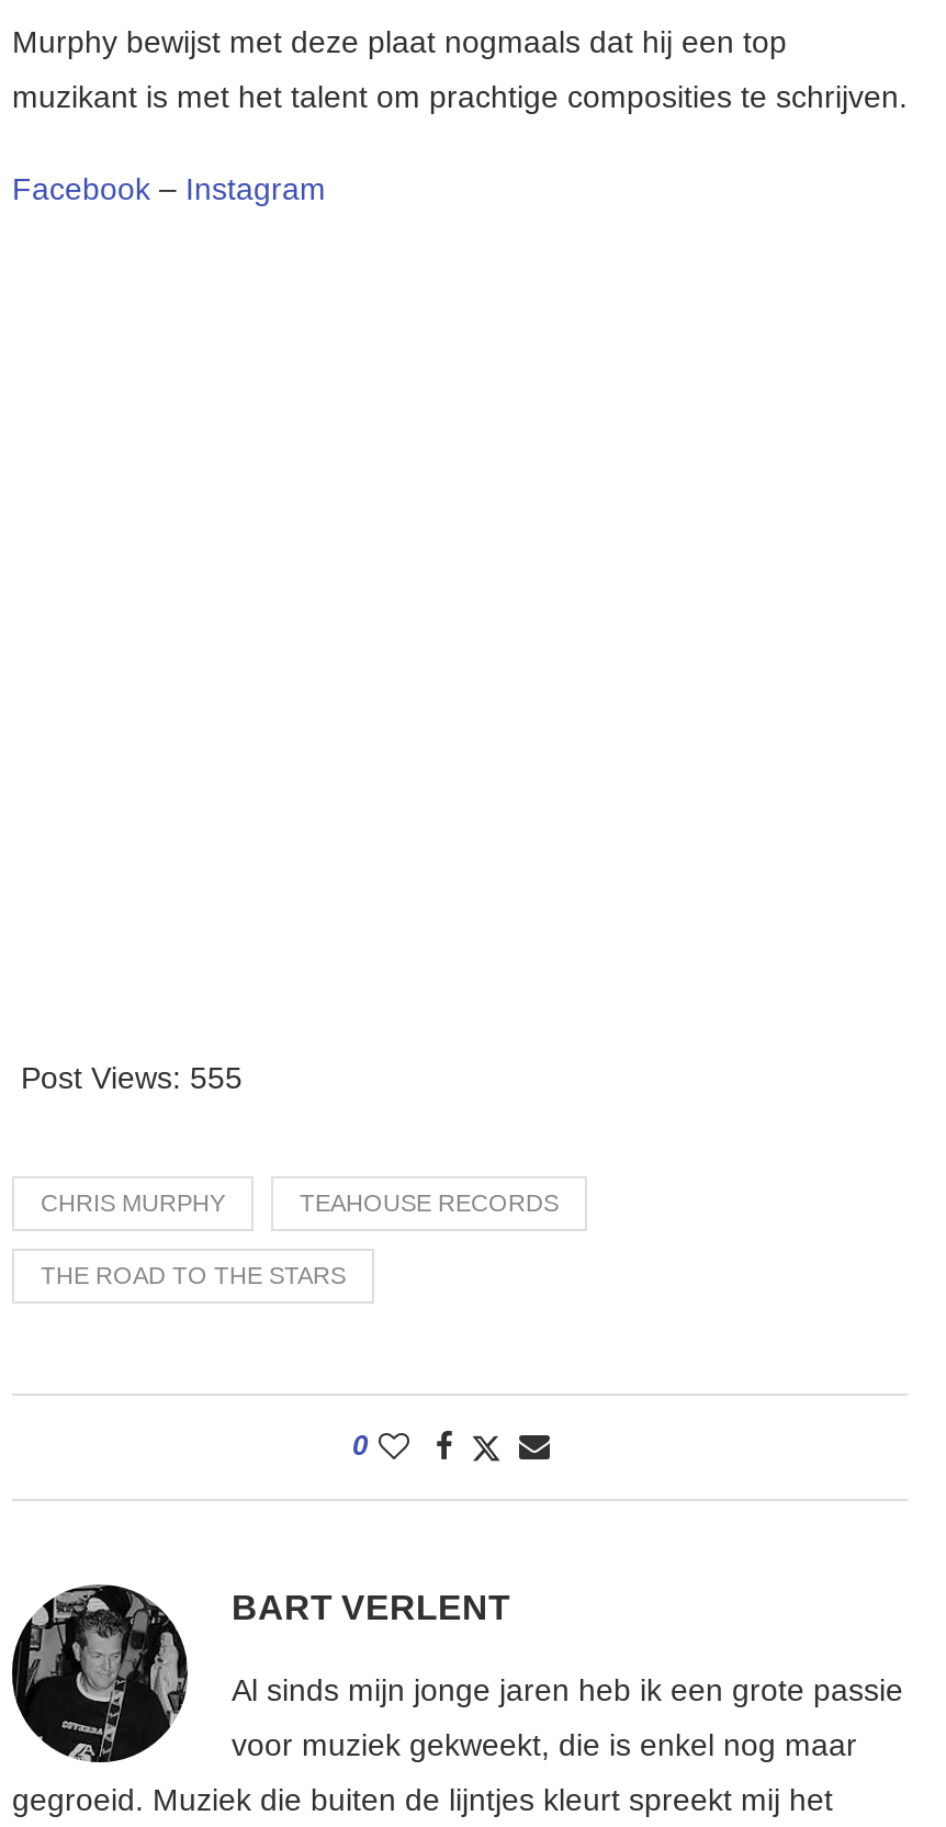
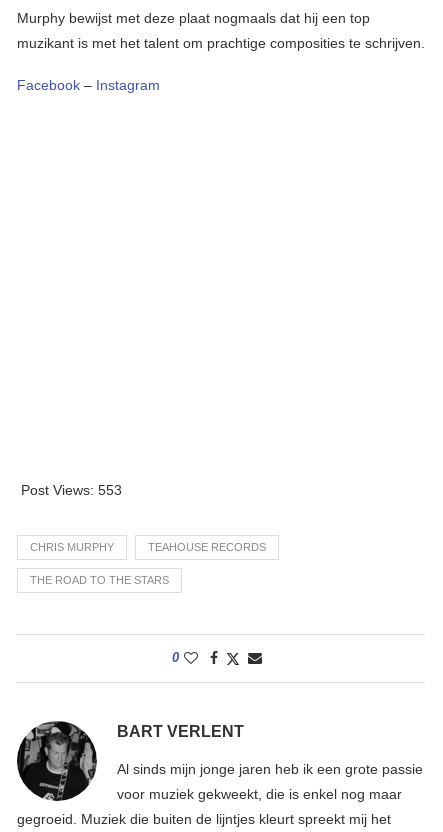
- Post Views: 555
+ Post Views: 553
